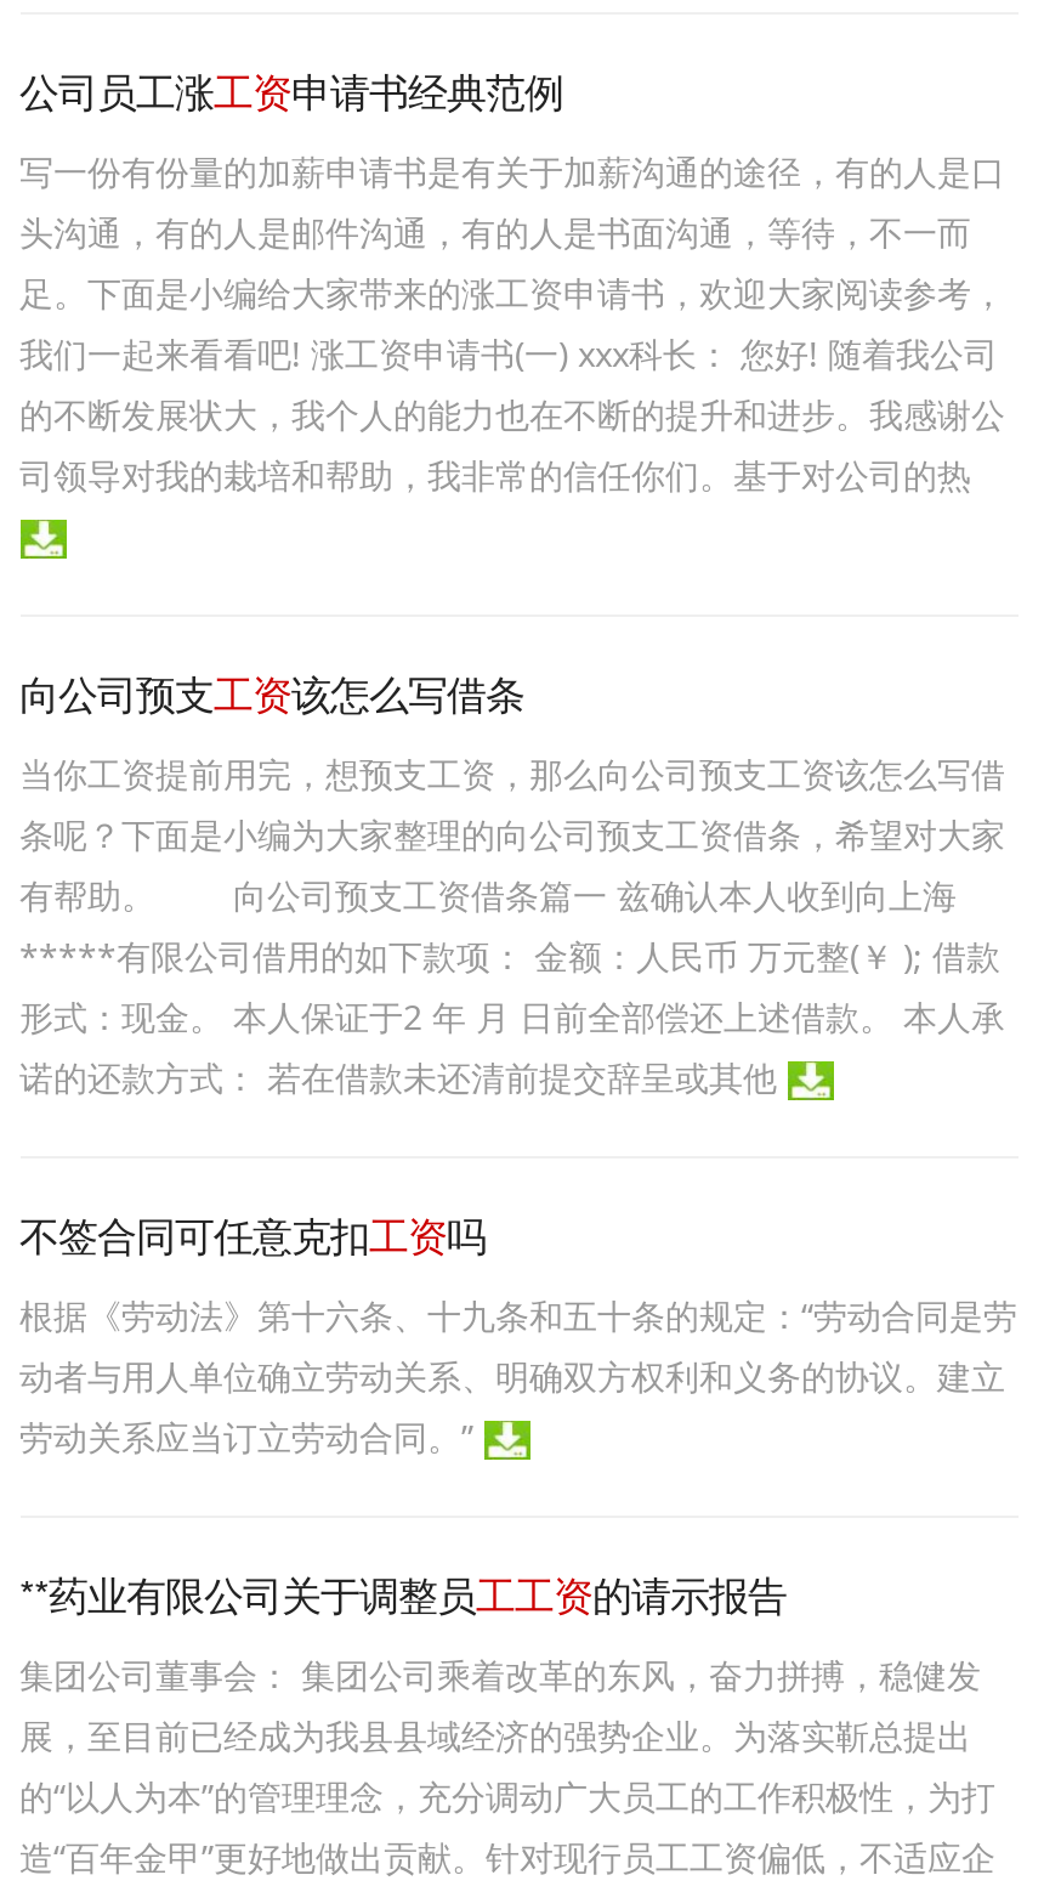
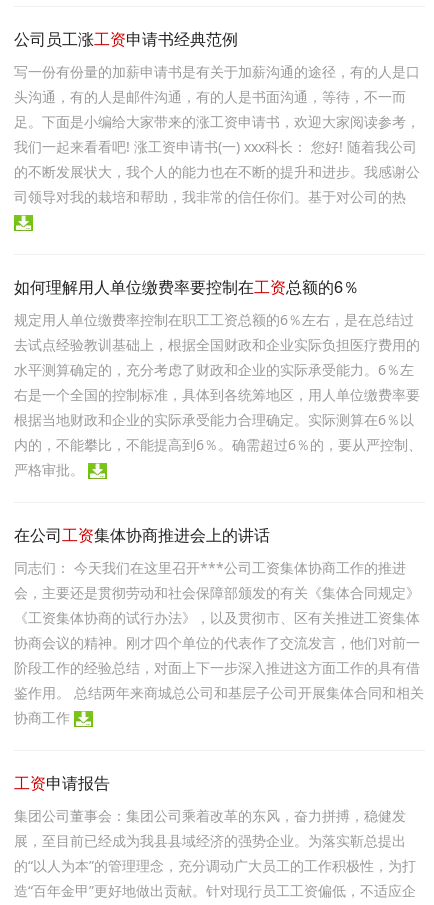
- 向公司预支工资该怎么写借条
+ 如何理解用人单位缴费率要控制在工资总额的6％

- 当你工资提前用完，想预支工资，那么向公司预支工资该怎么写借
- 条呢？下面是小编为大家整理的向公司预支工资借条，希望对大家
- 有帮助。 向公司预支工资借条篇一 兹确认本人收到向上海
- *****有限公司借用的如下款项： 金额：人民币 万元整(￥ ); 借款
- 形式：现金。 本人保证于2 年 月 日前全部偿还上述借款。 本人承
- 诺的还款方式： 若在借款未还清前提交辞呈或其他
+ 规定用人单位缴费率控制在职工工资总额的6％左右，是在总结过
+ 去试点经验教训基础上，根据全国财政和企业实际负担医疗费用的
+ 水平测算确定的，充分考虑了财政和企业的实际承受能力。6％左
+ 右是一个全国的控制标准，具体到各统筹地区，用人单位缴费率要
+ 根据当地财政和企业的实际承受能力合理确定。实际测算在6％以
+ 内的，不能攀比，不能提高到6％。确需超过6％的，要从严控制、
+ 严格审批。

- 不签合同可任意克扣工资吗
+ 在公司工资集体协商推进会上的讲话

- 根据《劳动法》第十六条、十九条和五十条的规定：“劳动合同是劳
- 动者与用人单位确立劳动关系、明确双方权利和义务的协议。建立
- 劳动关系应当订立劳动合同。”
+ 同志们： 今天我们在这里召开***公司工资集体协商工作的推进
+ 会，主要还是贯彻劳动和社会保障部颁发的有关《集体合同规定》
+ 《工资集体协商的试行办法》，以及贯彻市、区有关推进工资集体
+ 协商会议的精神。刚才四个单位的代表作了交流发言，他们对前一
+ 阶段工作的经验总结，对面上下一步深入推进这方面工作的具有借
+ 鉴作用。 总结两年来商城总公司和基层子公司开展集体合同和相关
+ 协商工作

- **药业有限公司关于调整员工工资的请示报告
+ 工资申请报告

- 集团公司董事会： 集团公司乘着改革的东风，奋力拼搏，稳健发
+ 集团公司董事会：集团公司乘着改革的东风，奋力拼搏，稳健发
